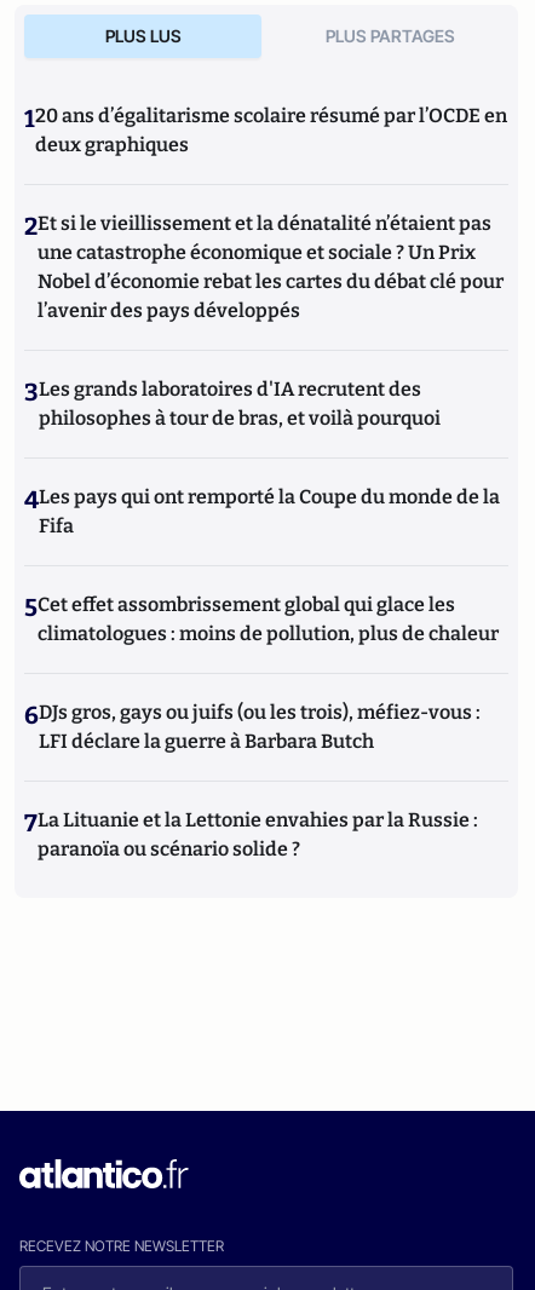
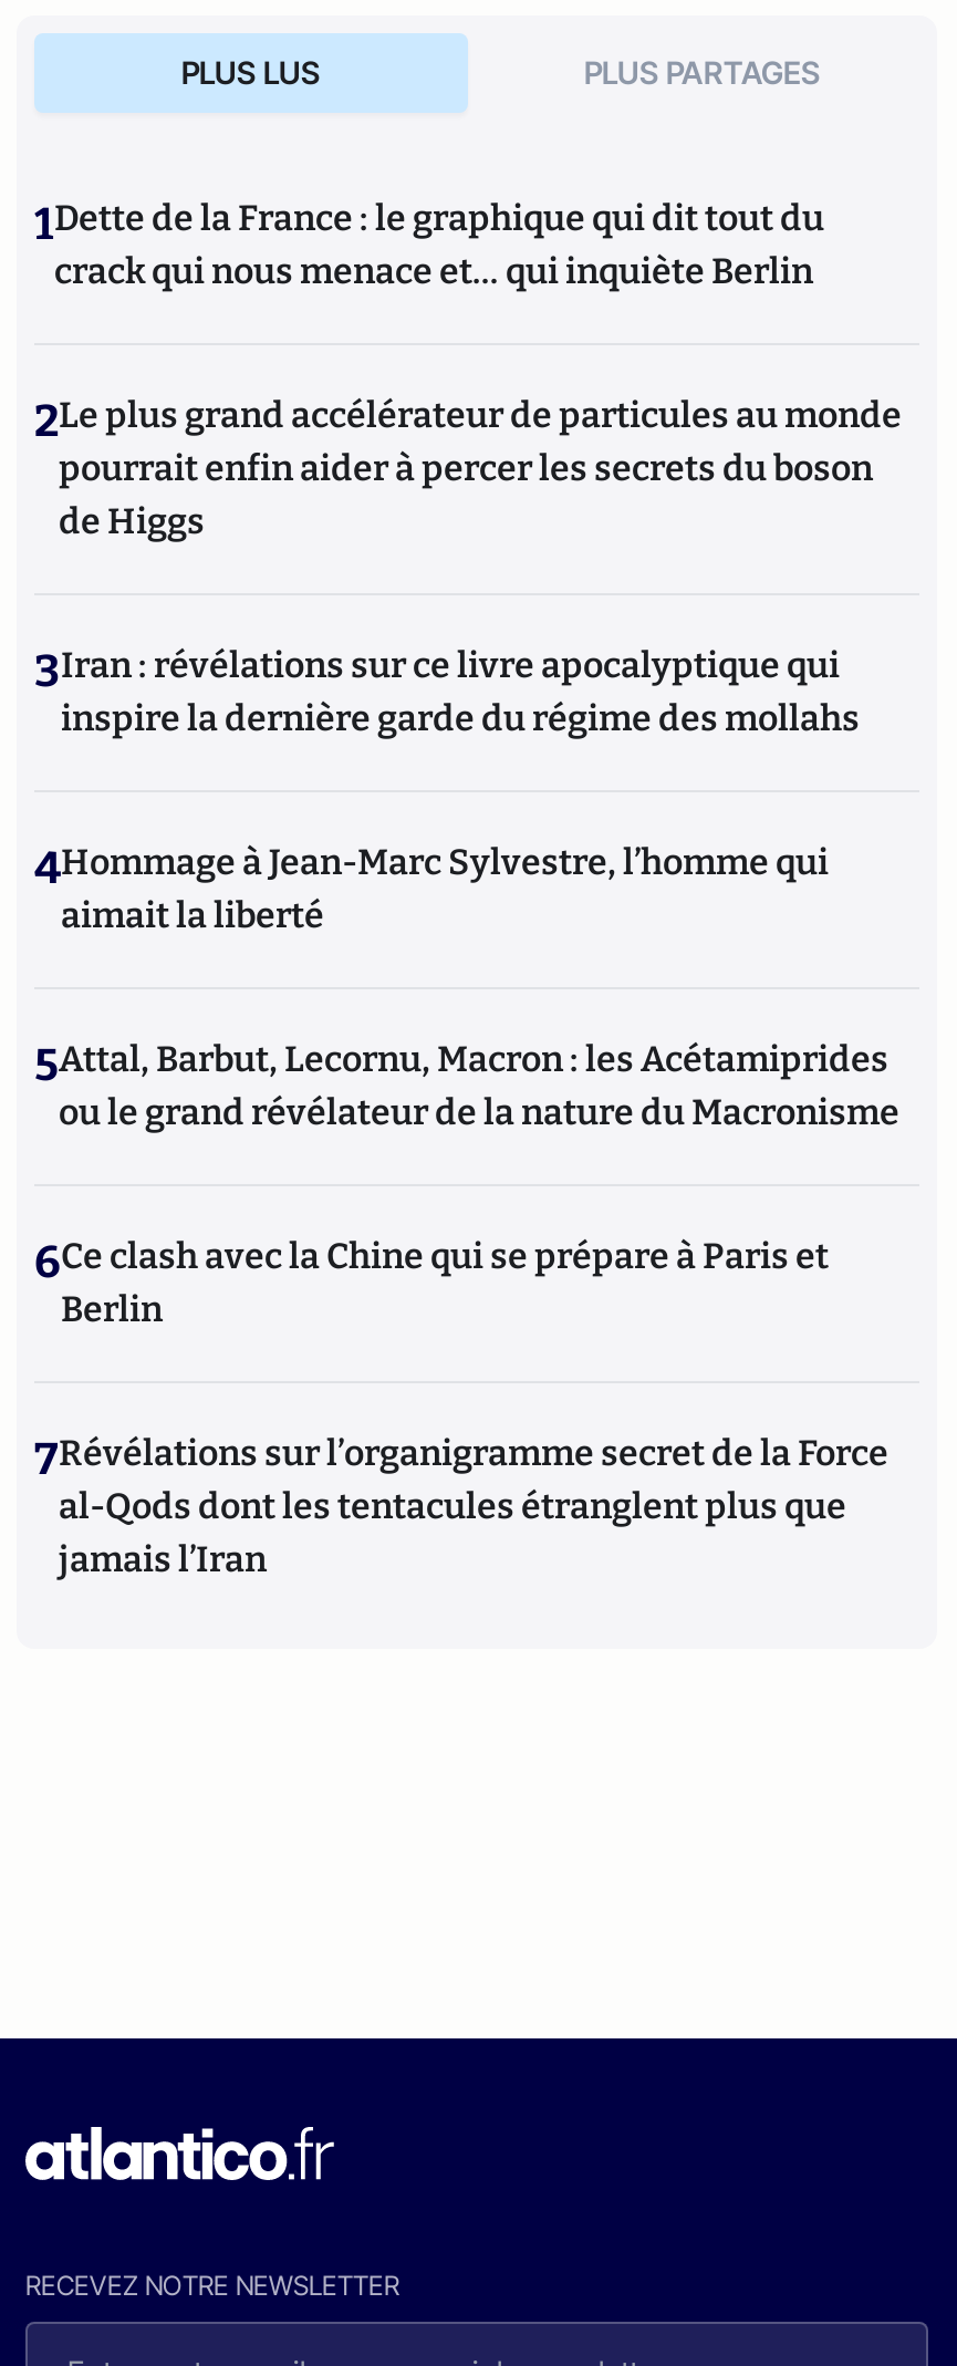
- 120 ans d’égalitarisme scolaire résumé par l’OCDE en
- deux graphiques
+ 1Dette de la France : le graphique qui dit tout du
+ crack qui nous menace et… qui inquiète Berlin

- 2Et si le vieillissement et la dénatalité n’étaient pas
- une catastrophe économique et sociale ? Un Prix
- Nobel d’économie rebat les cartes du débat clé pour
- l’avenir des pays développés
+ 2Le plus grand accélérateur de particules au monde
+ pourrait enfin aider à percer les secrets du boson
+ de Higgs

- 3Les grands laboratoires d'IA recrutent des
- philosophes à tour de bras, et voilà pourquoi
+ 3Iran : révélations sur ce livre apocalyptique qui
+ inspire la dernière garde du régime des mollahs

- 4Les pays qui ont remporté la Coupe du monde de la
- Fifa
+ 4Hommage à Jean-Marc Sylvestre, l’homme qui
+ aimait la liberté

- 5Cet effet assombrissement global qui glace les
- climatologues : moins de pollution, plus de chaleur
+ 5Attal, Barbut, Lecornu, Macron : les Acétamiprides
+ ou le grand révélateur de la nature du Macronisme

- 6DJs gros, gays ou juifs (ou les trois), méfiez-vous :
- LFI déclare la guerre à Barbara Butch
+ 6Ce clash avec la Chine qui se prépare à Paris et
+ Berlin

- 7La Lituanie et la Lettonie envahies par la Russie :
- paranoïa ou scénario solide ?
+ 7Révélations sur l’organigramme secret de la Force
+ al-Qods dont les tentacules étranglent plus que
+ jamais l’Iran
